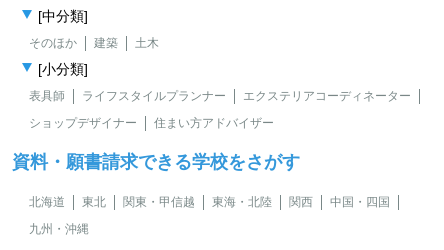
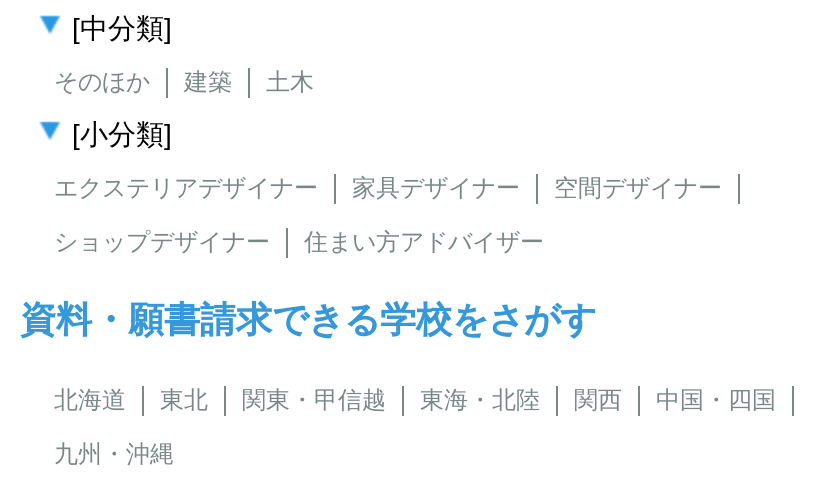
- 表具師
- ライフスタイルプランナー
- エクステリアコーディネーター
+ エクステリアデザイナー
+ 家具デザイナー
+ 空間デザイナー
